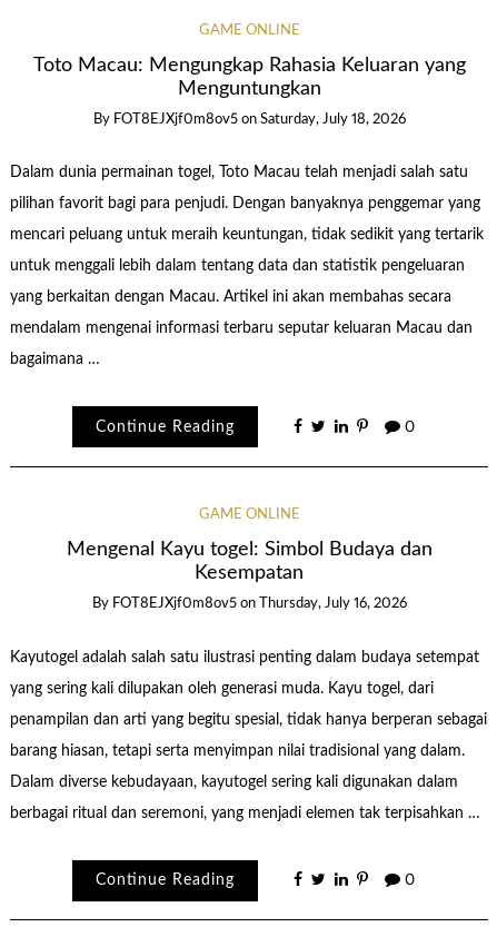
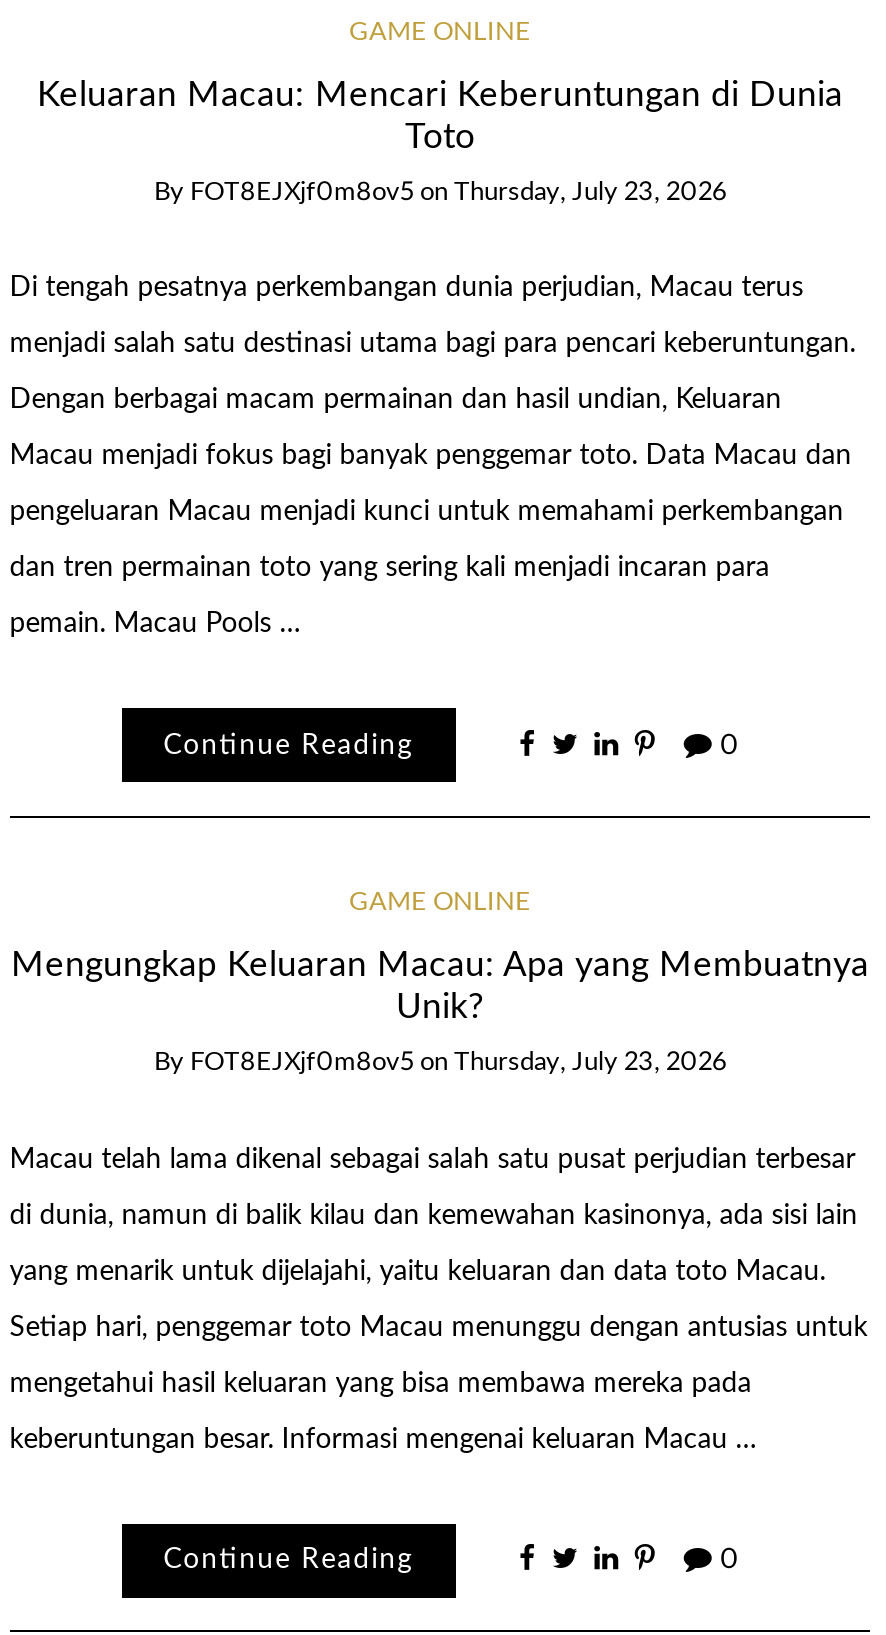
- Toto Macau: Mengungkap Rahasia Keluaran yang
- Menguntungkan
+ Keluaran Macau: Mencari Keberuntungan di Dunia
+ Toto

- By FOT8EJXjf0m8ov5 on Saturday, July 18, 2026
+ By FOT8EJXjf0m8ov5 on Thursday, July 23, 2026

- Dalam dunia permainan togel, Toto Macau telah menjadi salah satu
+ Di tengah pesatnya perkembangan dunia perjudian, Macau terus

- pilihan favorit bagi para penjudi. Dengan banyaknya penggemar yang
+ menjadi salah satu destinasi utama bagi para pencari keberuntungan.

- mencari peluang untuk meraih keuntungan, tidak sedikit yang tertarik
+ Dengan berbagai macam permainan dan hasil undian, Keluaran

- untuk menggali lebih dalam tentang data dan statistik pengeluaran
+ Macau menjadi fokus bagi banyak penggemar toto. Data Macau dan

- yang berkaitan dengan Macau. Artikel ini akan membahas secara
+ pengeluaran Macau menjadi kunci untuk memahami perkembangan

- mendalam mengenai informasi terbaru seputar keluaran Macau dan
+ dan tren permainan toto yang sering kali menjadi incaran para

- bagaimana …
+ pemain. Macau Pools …

- Mengenal Kayu togel: Simbol Budaya dan
- Kesempatan
+ Mengungkap Keluaran Macau: Apa yang Membuatnya
+ Unik?

- By FOT8EJXjf0m8ov5 on Thursday, July 16, 2026
+ By FOT8EJXjf0m8ov5 on Thursday, July 23, 2026

- Kayutogel adalah salah satu ilustrasi penting dalam budaya setempat
+ Macau telah lama dikenal sebagai salah satu pusat perjudian terbesar

- yang sering kali dilupakan oleh generasi muda. Kayu togel, dari
+ di dunia, namun di balik kilau dan kemewahan kasinonya, ada sisi lain

- penampilan dan arti yang begitu spesial, tidak hanya berperan sebagai
+ yang menarik untuk dijelajahi, yaitu keluaran dan data toto Macau.

- barang hiasan, tetapi serta menyimpan nilai tradisional yang dalam.
+ Setiap hari, penggemar toto Macau menunggu dengan antusias untuk

- Dalam diverse kebudayaan, kayutogel sering kali digunakan dalam
+ mengetahui hasil keluaran yang bisa membawa mereka pada

- berbagai ritual dan seremoni, yang menjadi elemen tak terpisahkan …
+ keberuntungan besar. Informasi mengenai keluaran Macau …
